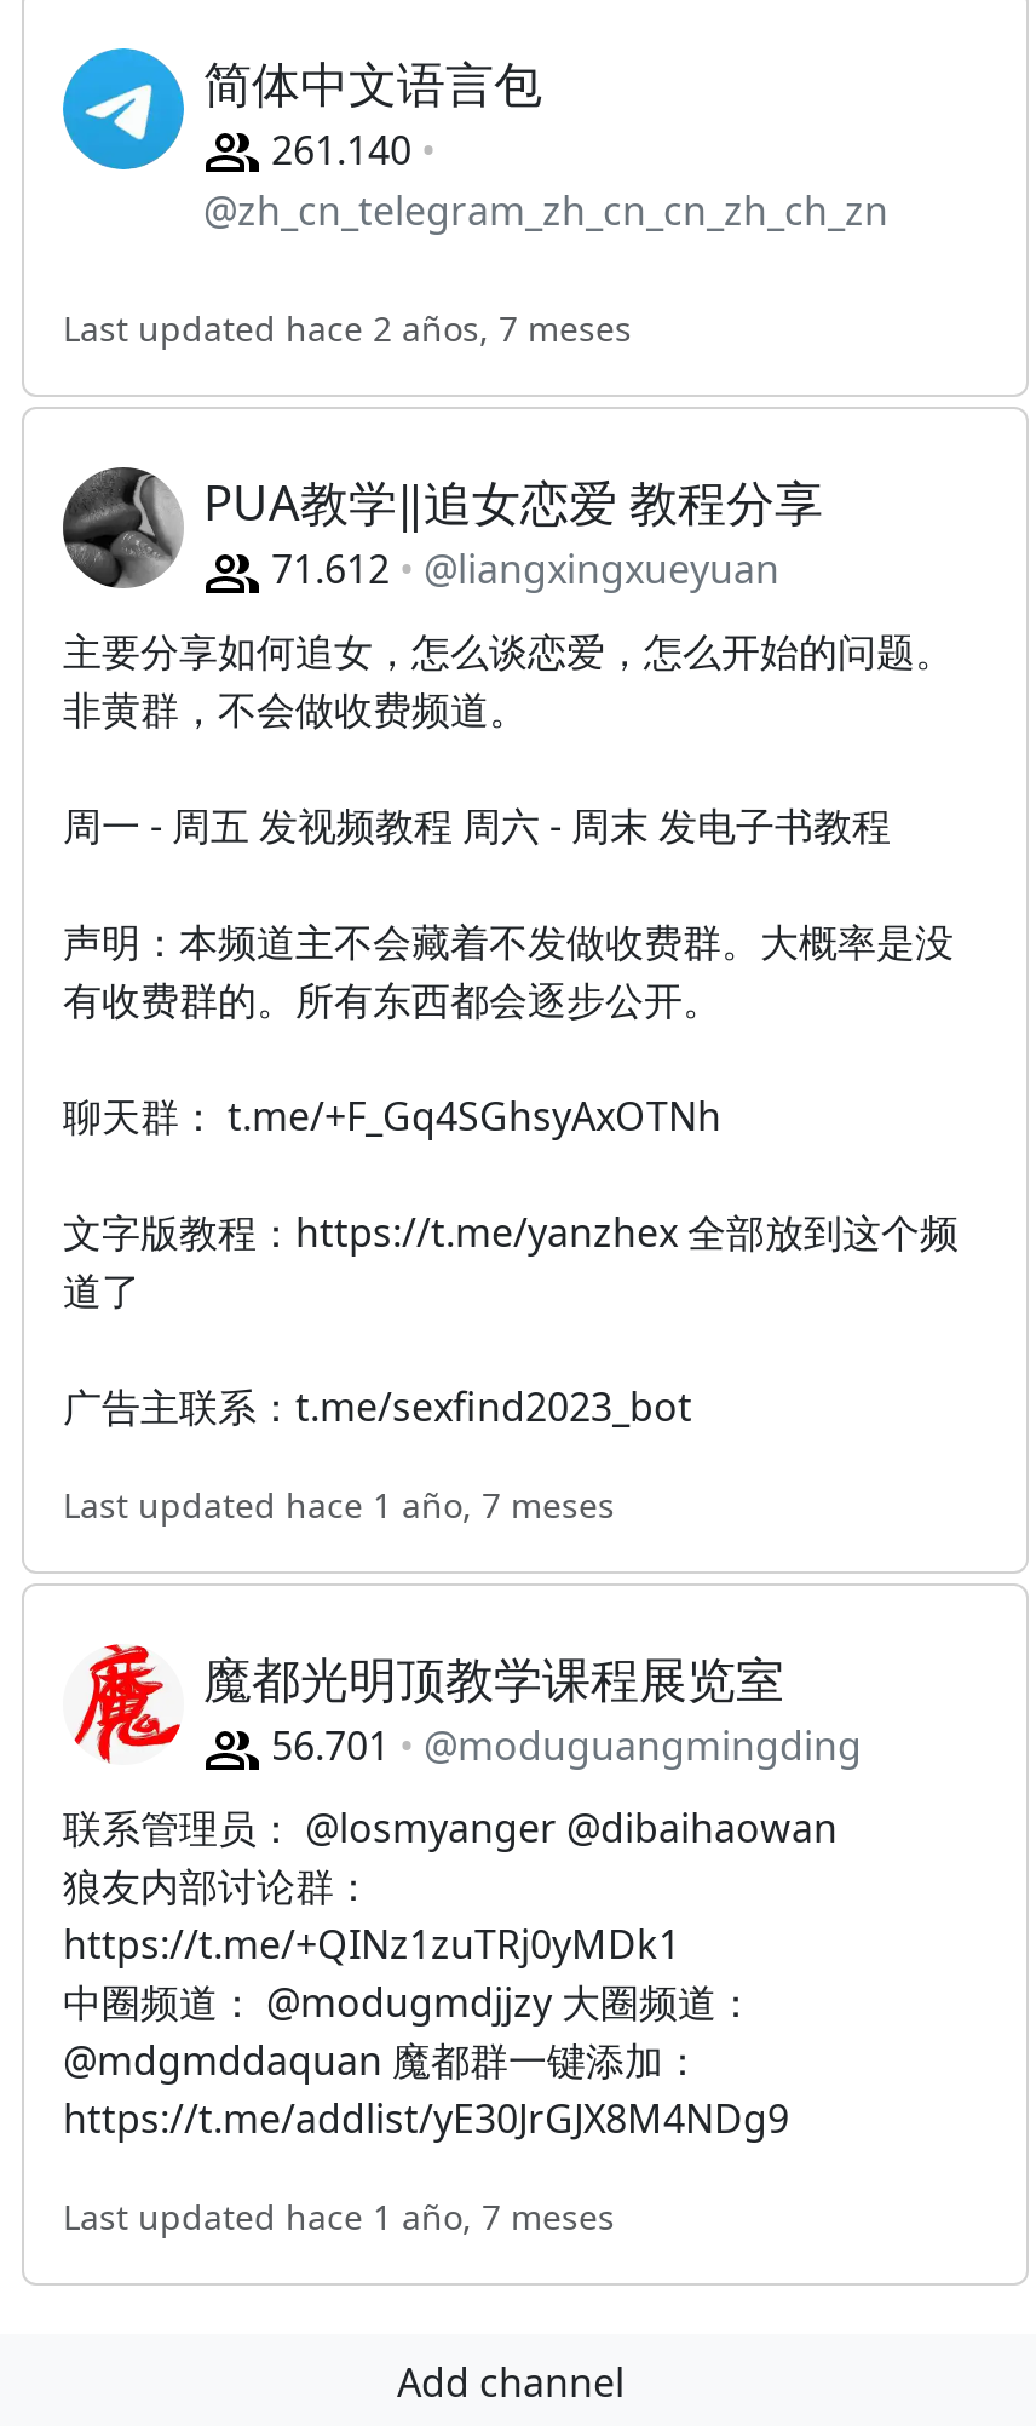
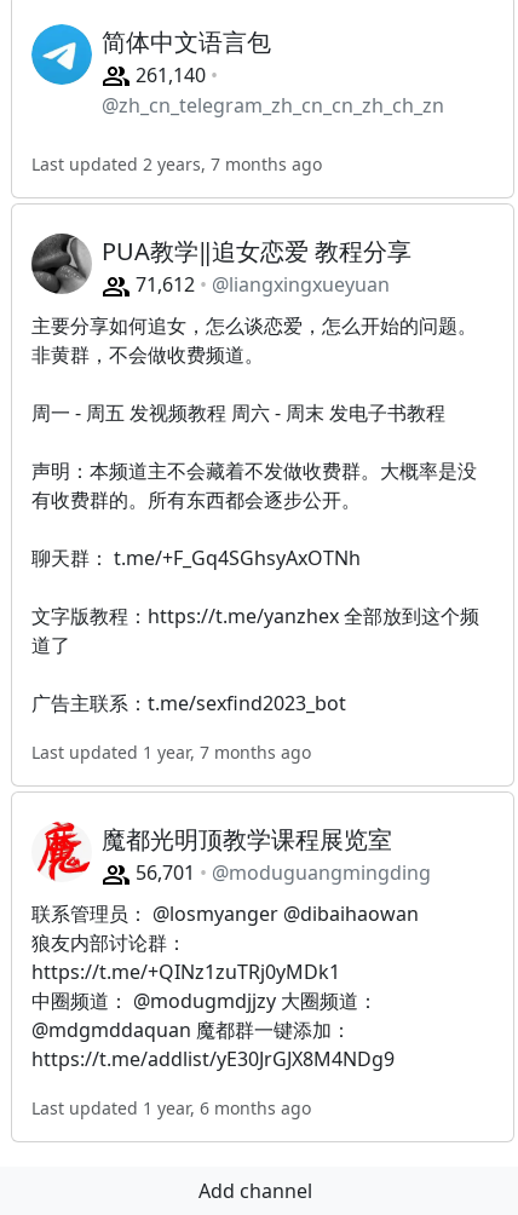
- 261.140
+ 261,140

- Last updated hace 2 años, 7 meses
+ Last updated 2 years, 7 months ago

- 71.612 @liangxingxueyuan
+ 71,612 @liangxingxueyuan

- Last updated hace 1 año, 7 meses
+ Last updated 1 year, 7 months ago

- 56.701 @moduguangmingding
+ 56,701 @moduguangmingding

- Last updated hace 1 año, 7 meses
+ Last updated 1 year, 6 months ago
